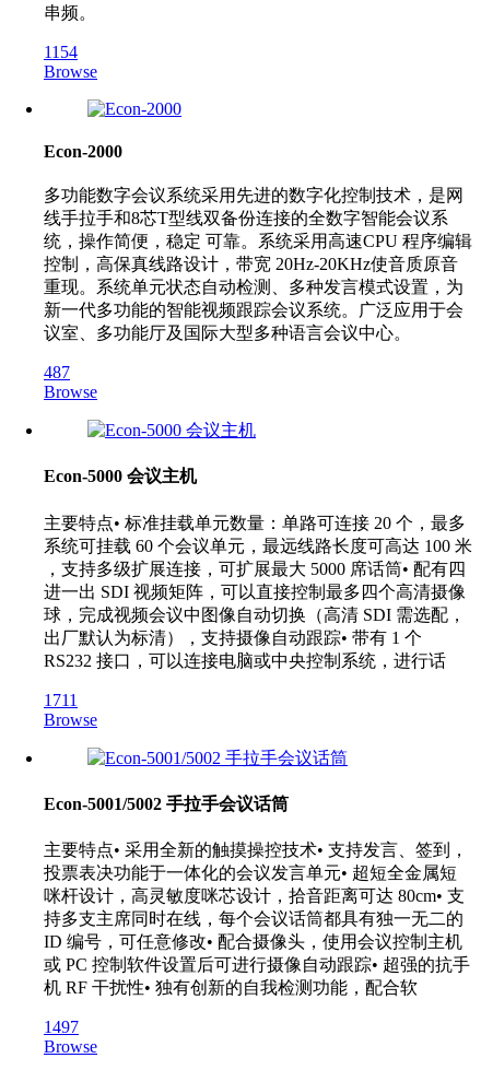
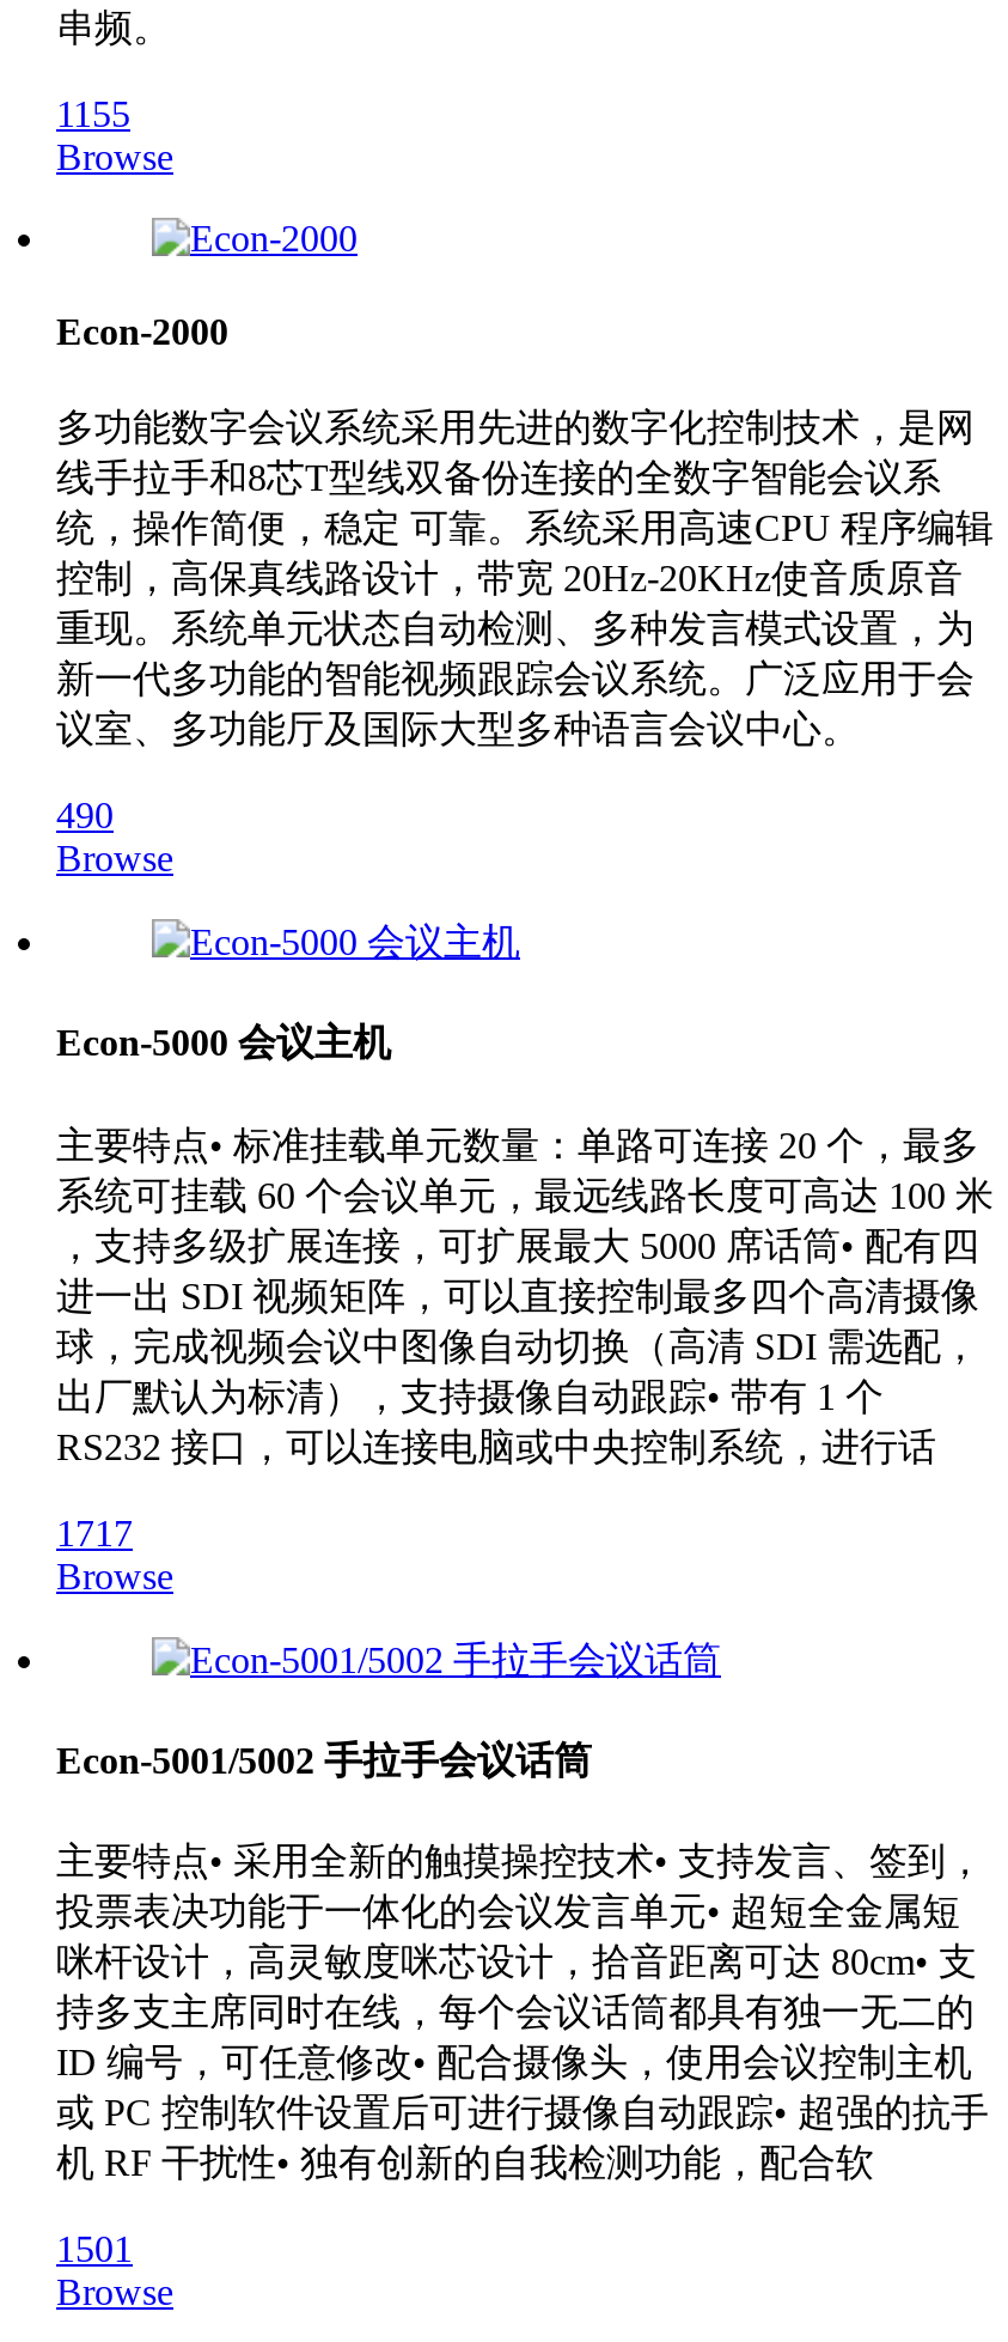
- 1154
+ 1155

- 487
+ 490

- 1711
+ 1717

- 1497
+ 1501
